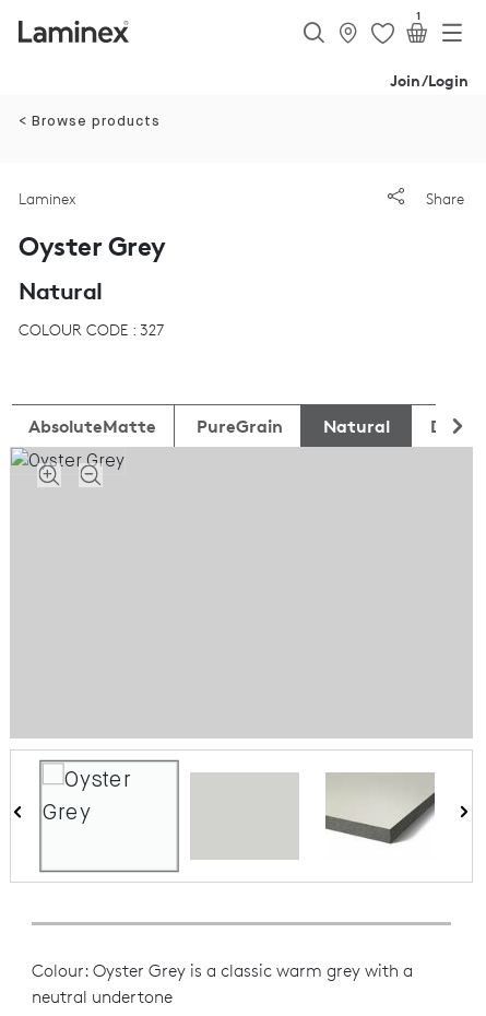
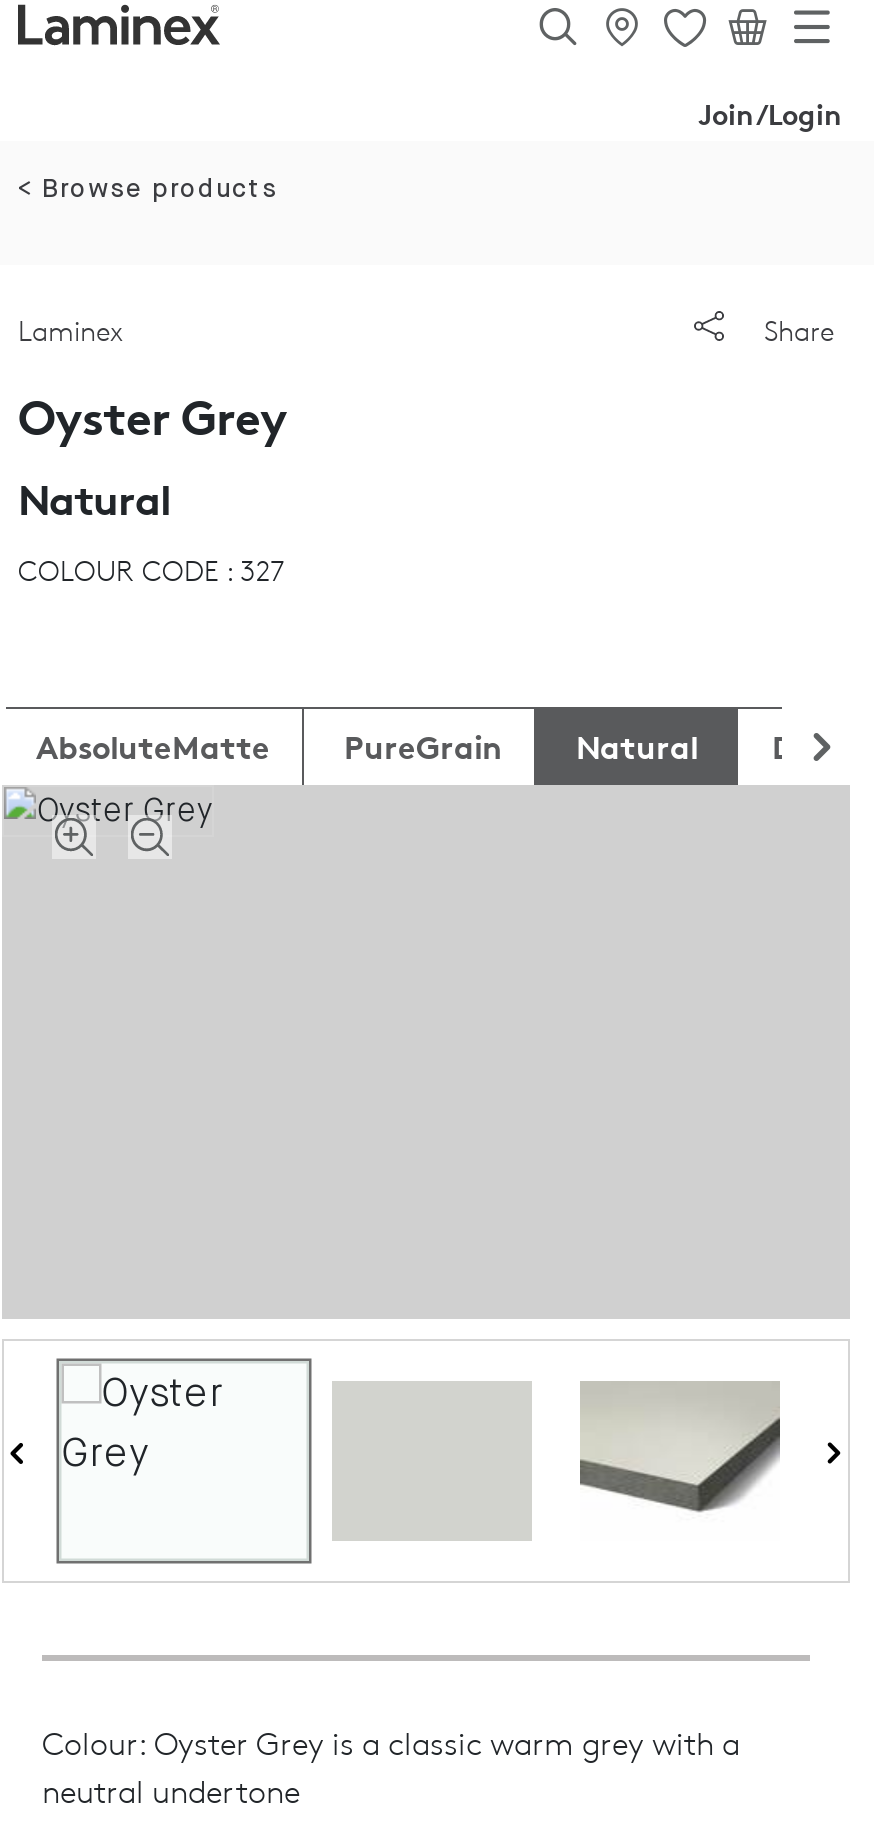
- 1
